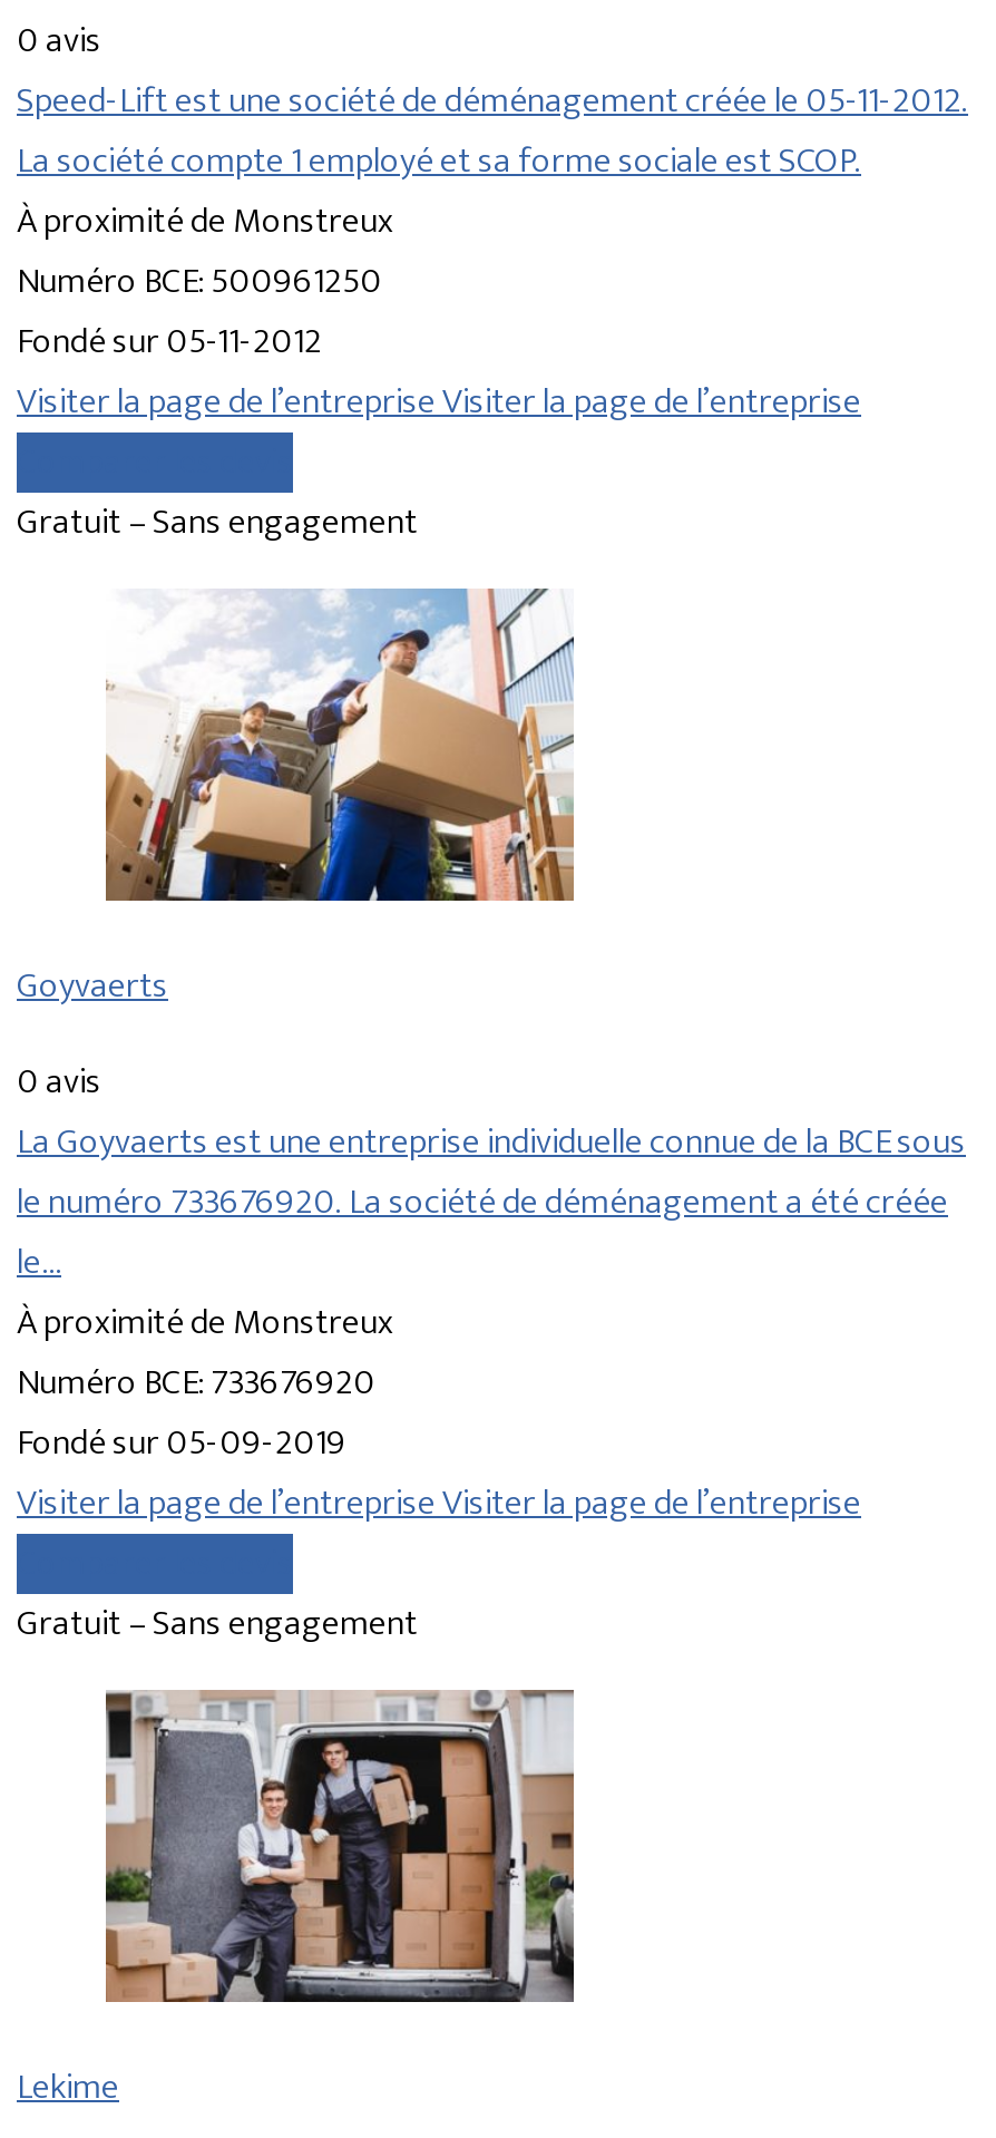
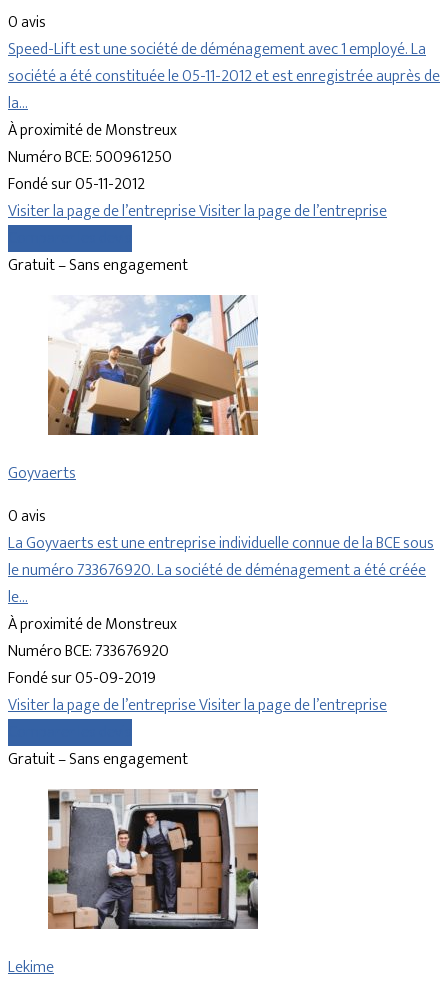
- Speed-Lift est une société de déménagement créée le 05-11-2012.
- La société compte 1 employé et sa forme sociale est SCOP.
+ Speed-Lift est une société de déménagement avec 1 employé. La
+ société a été constituée le 05-11-2012 et est enregistrée auprès de
+ la…
